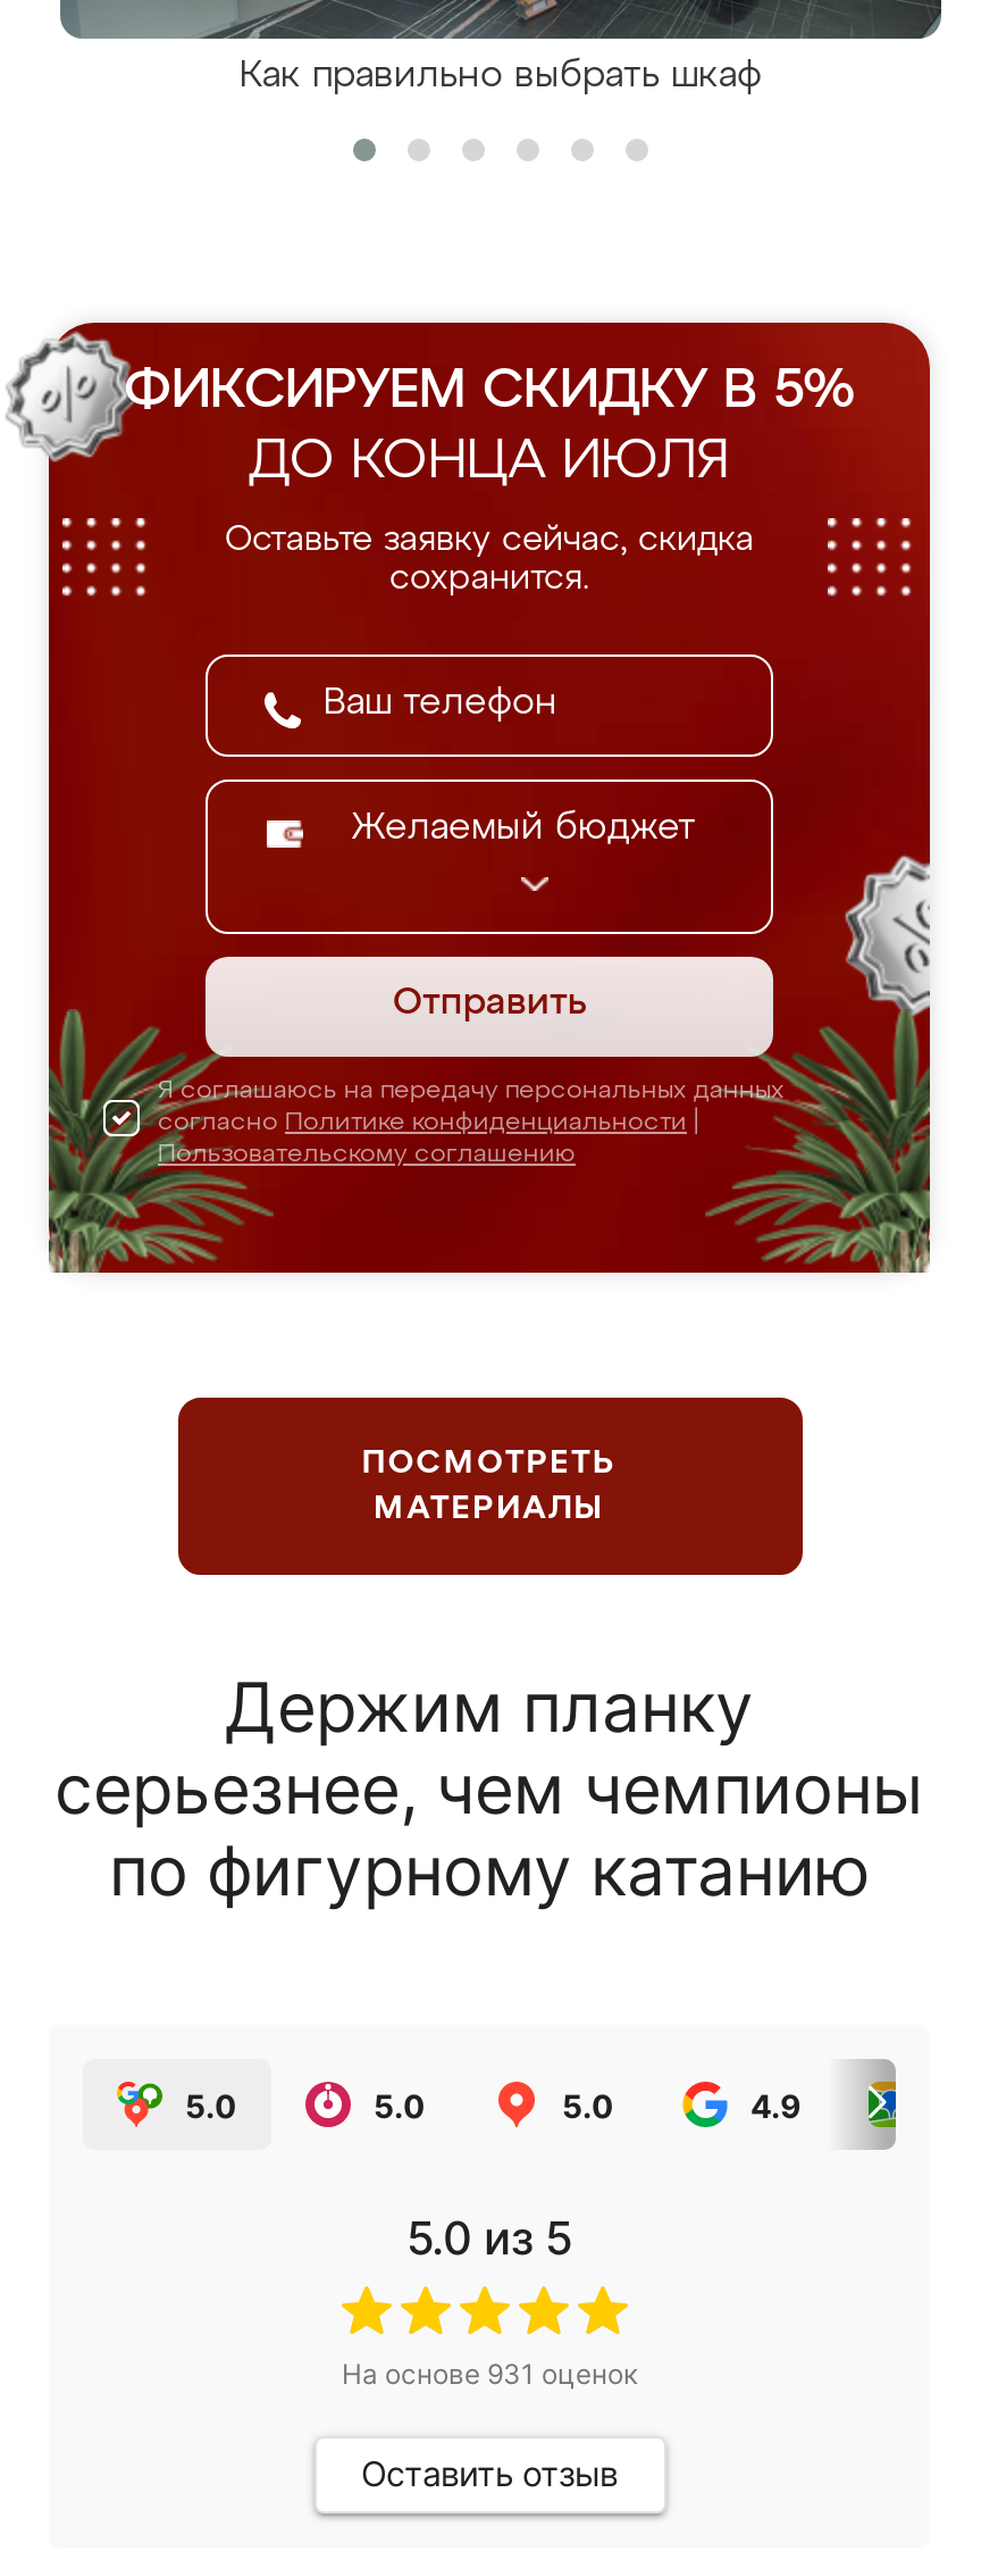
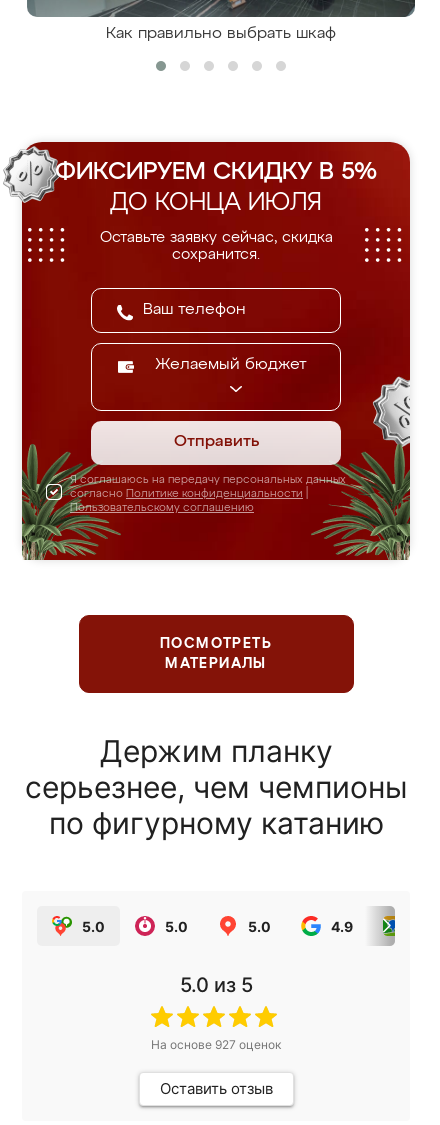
- На основе 931 оценок
+ На основе 927 оценок
